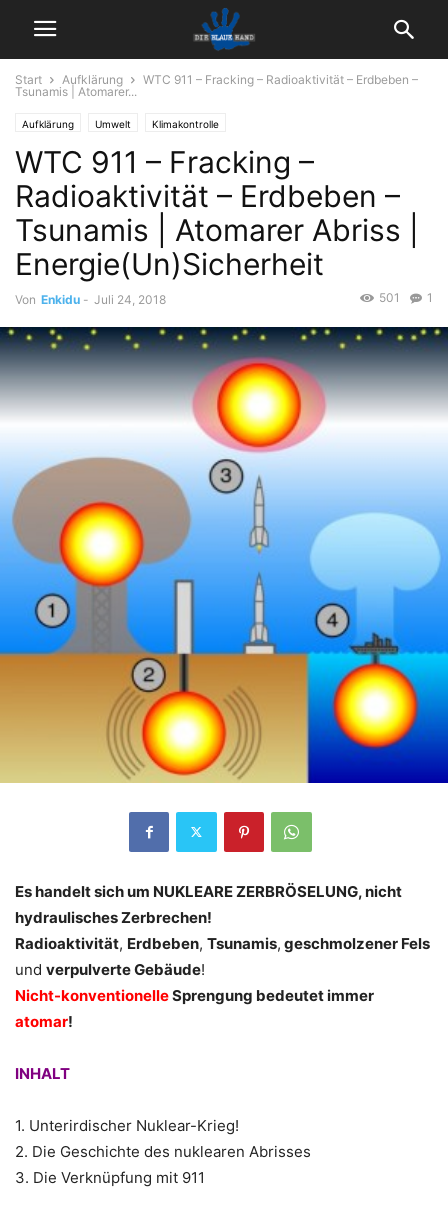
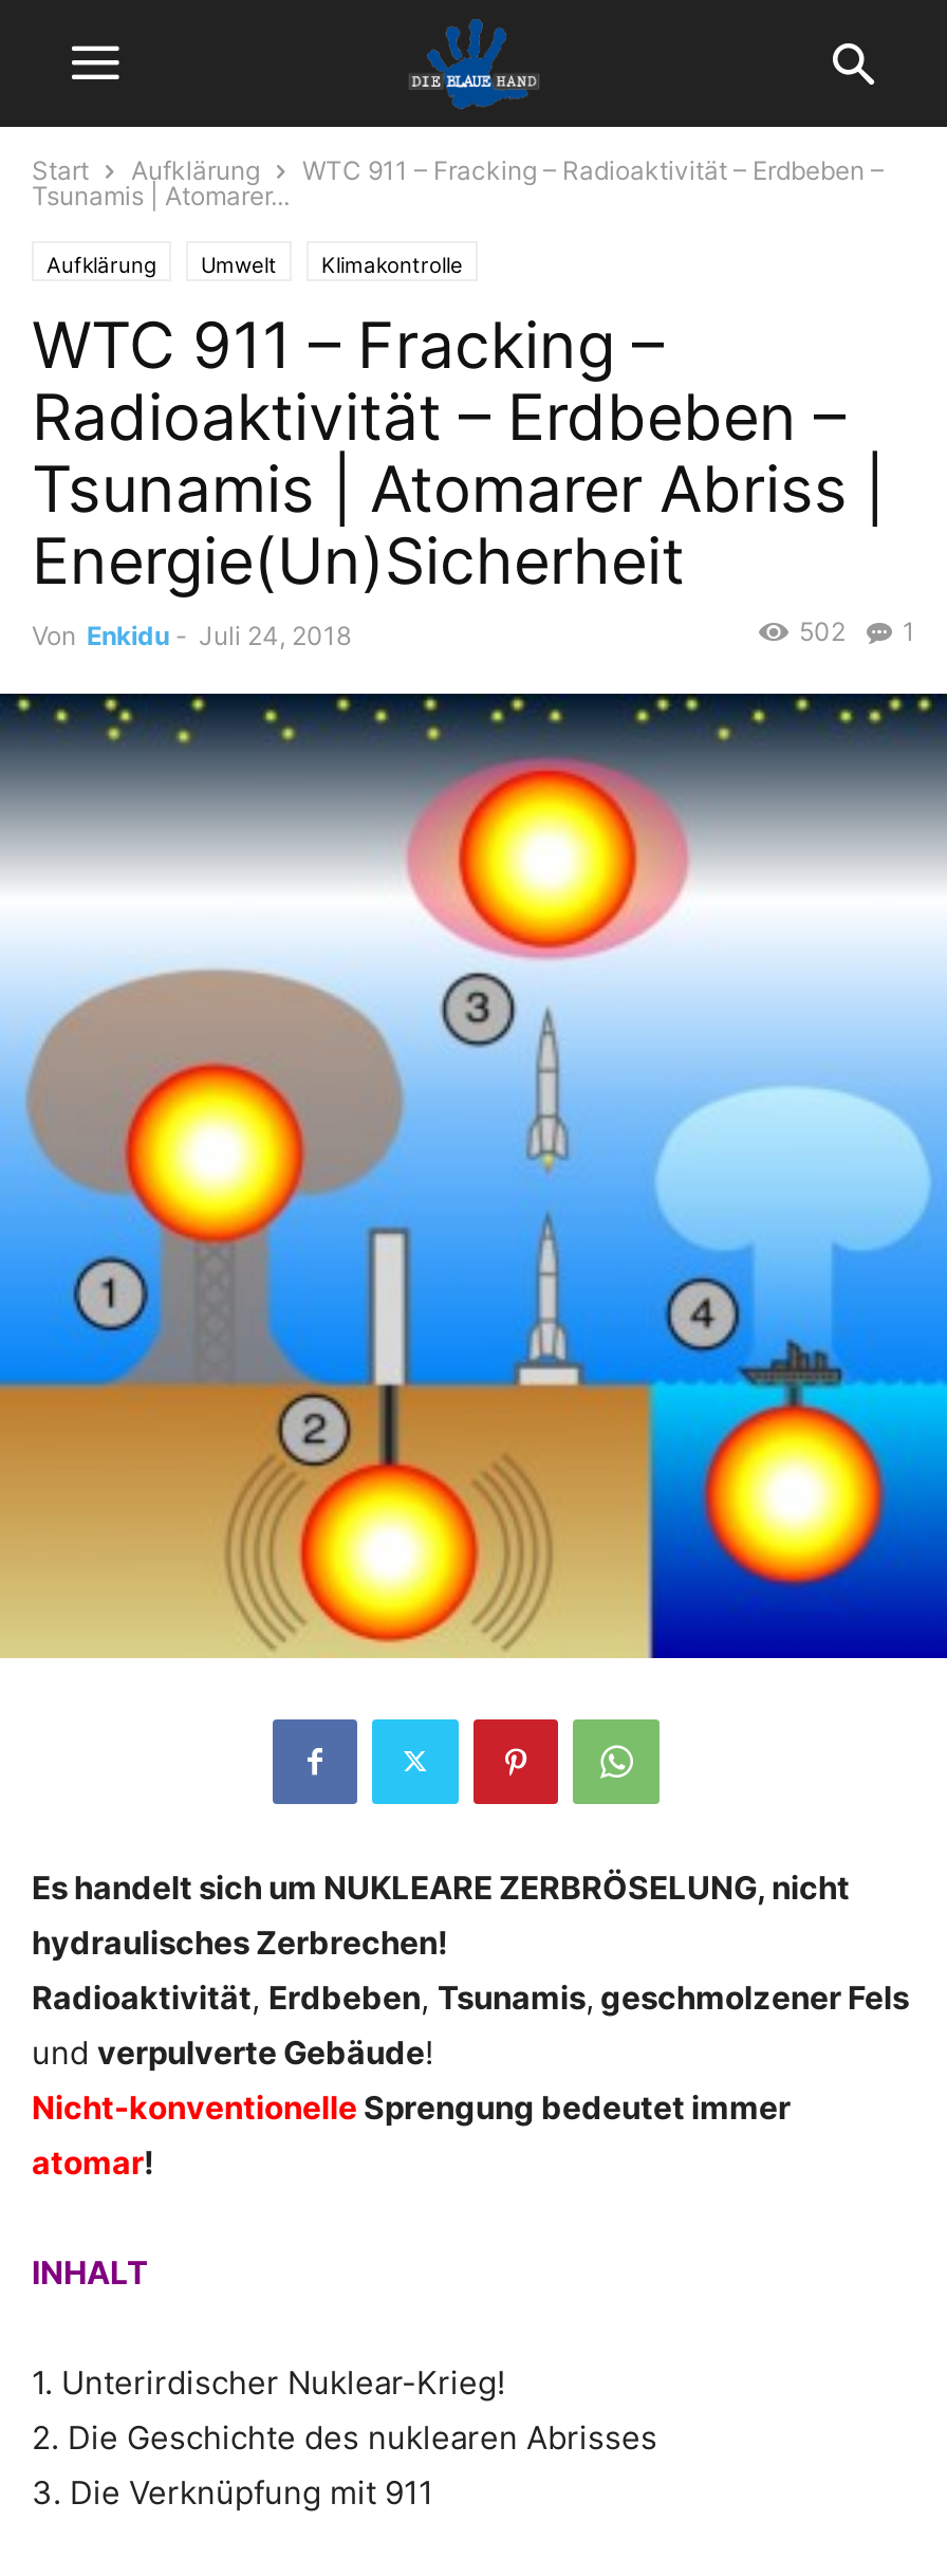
- 501 1
+ 502 1
